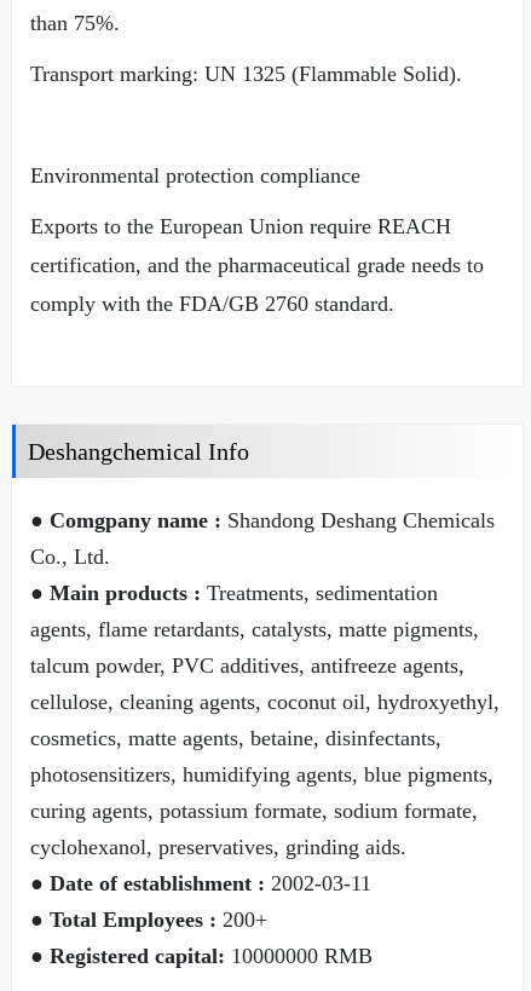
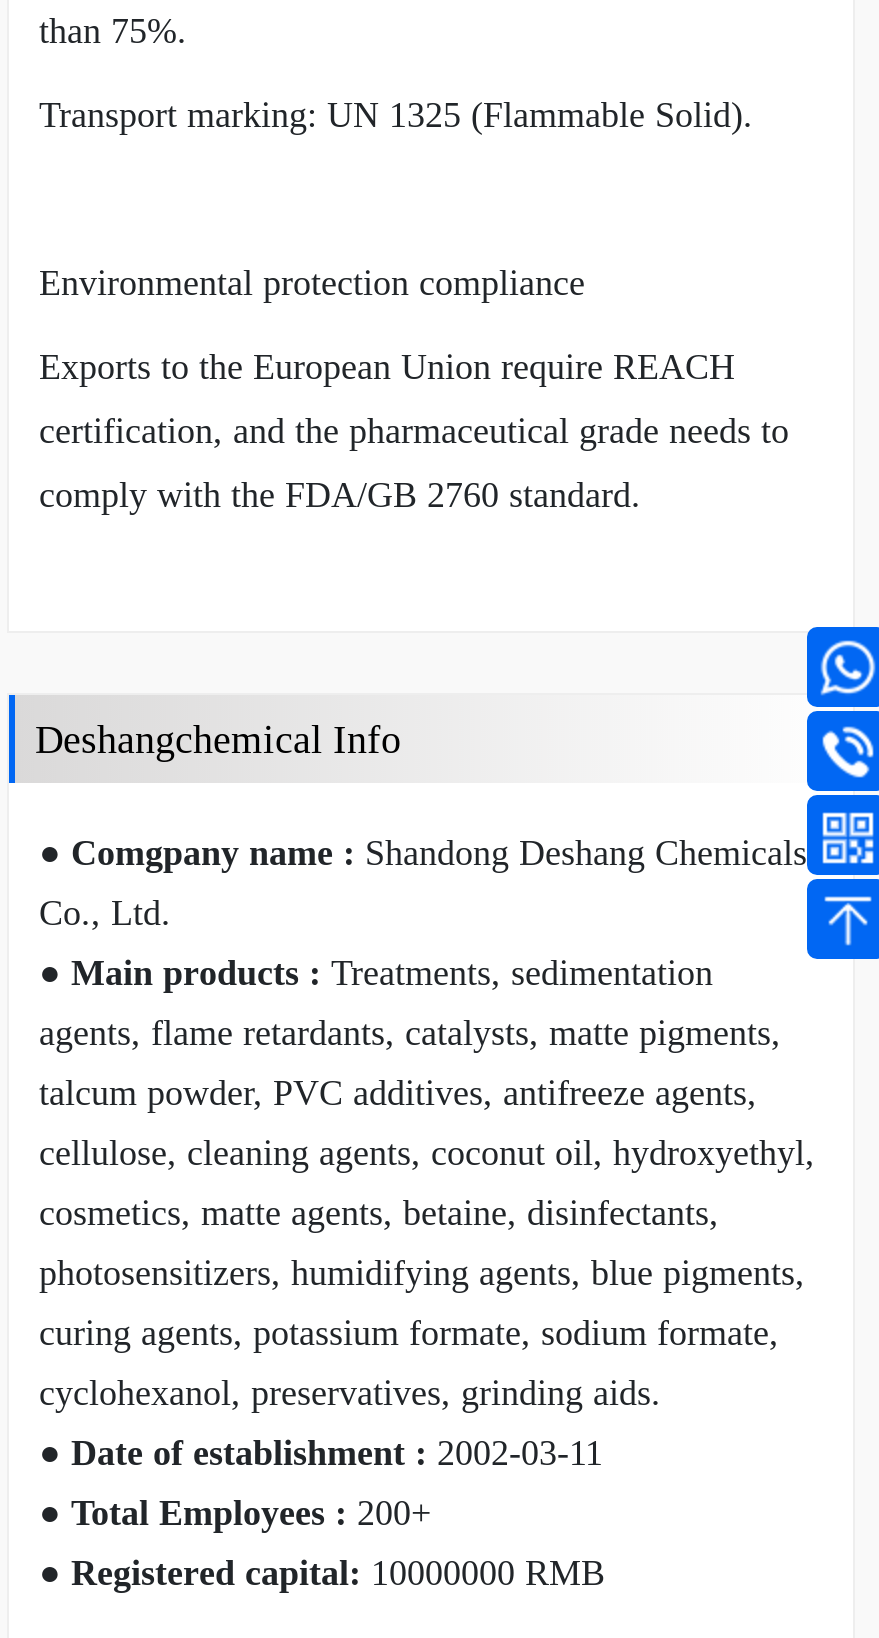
+ [image]
